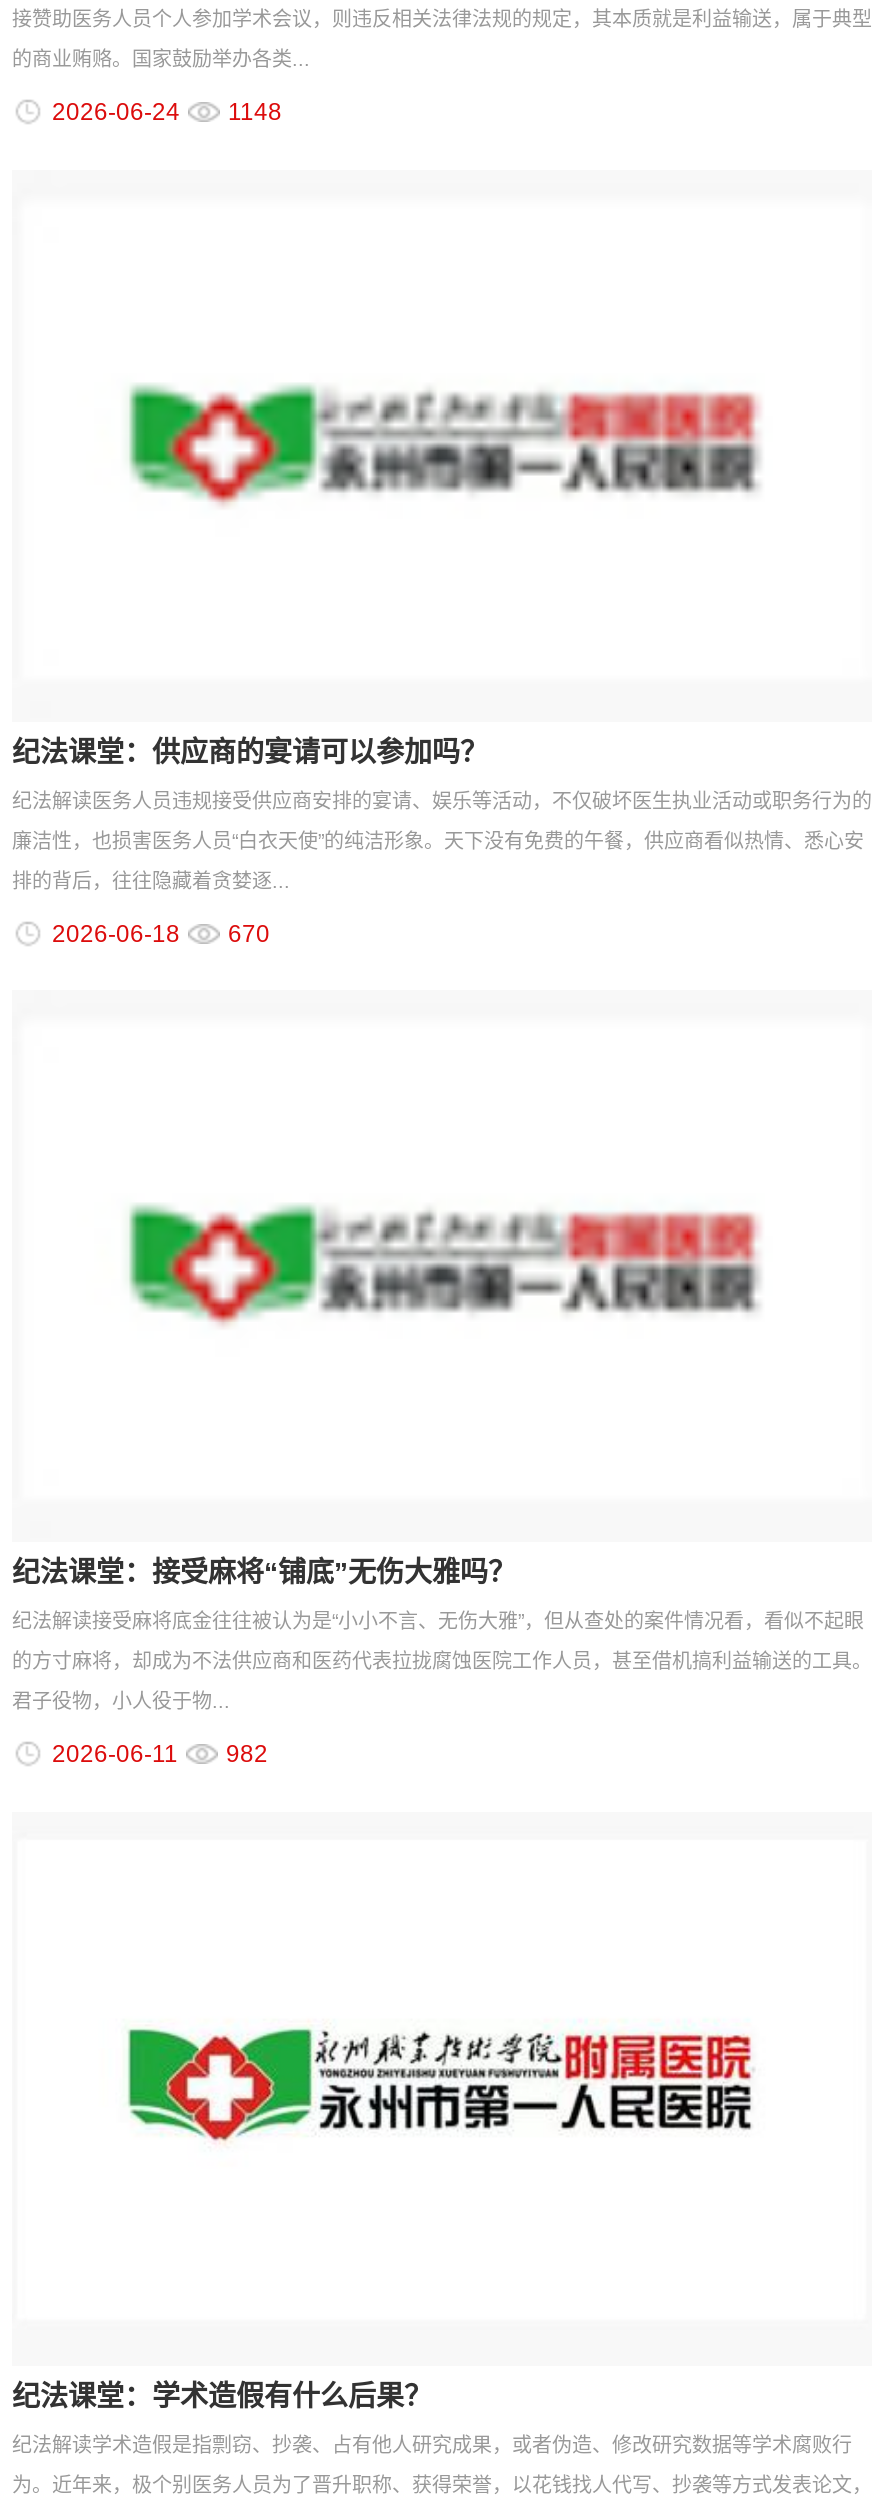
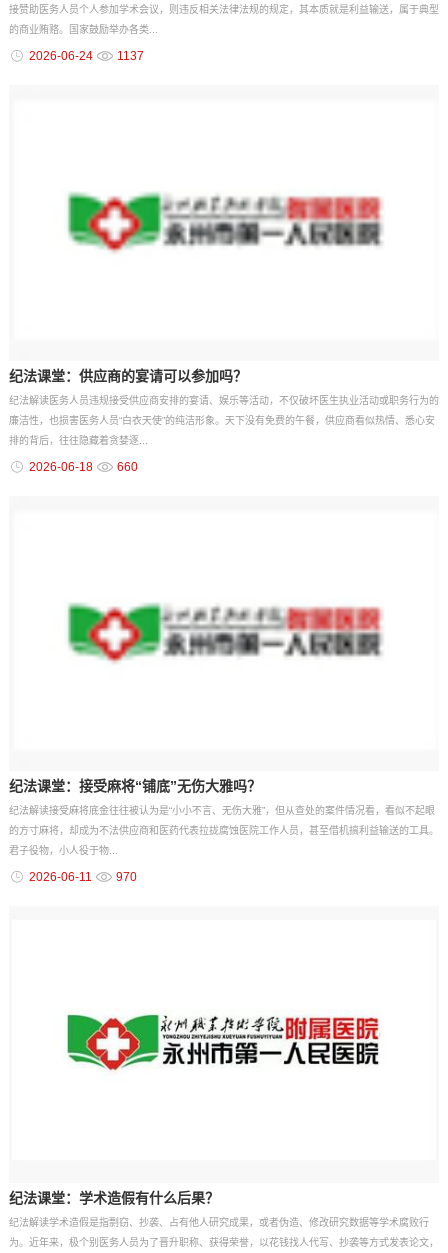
- 2026-06-24 1148
+ 2026-06-24 1137

- 2026-06-18 670
+ 2026-06-18 660

- 2026-06-11 982
+ 2026-06-11 970
